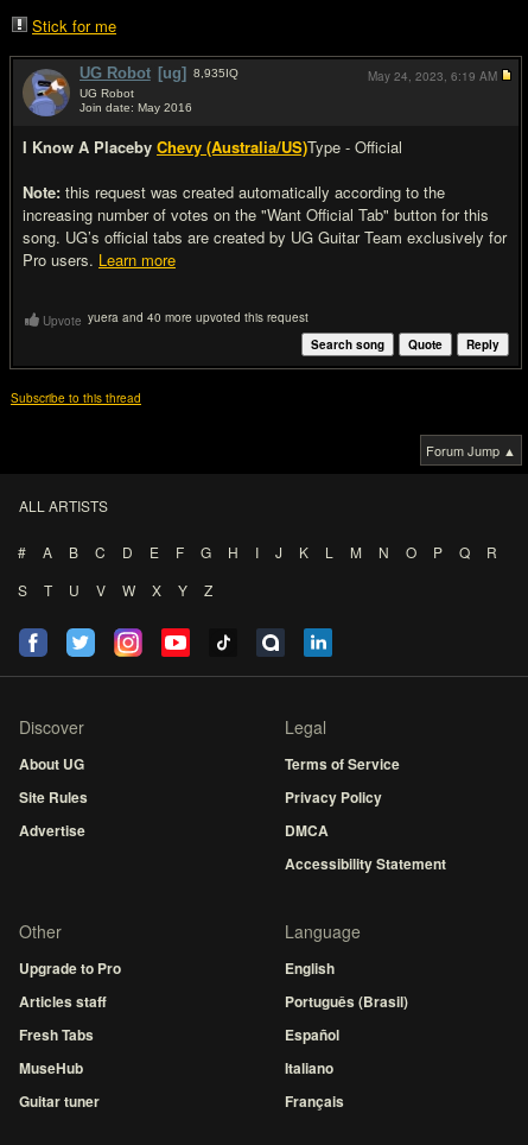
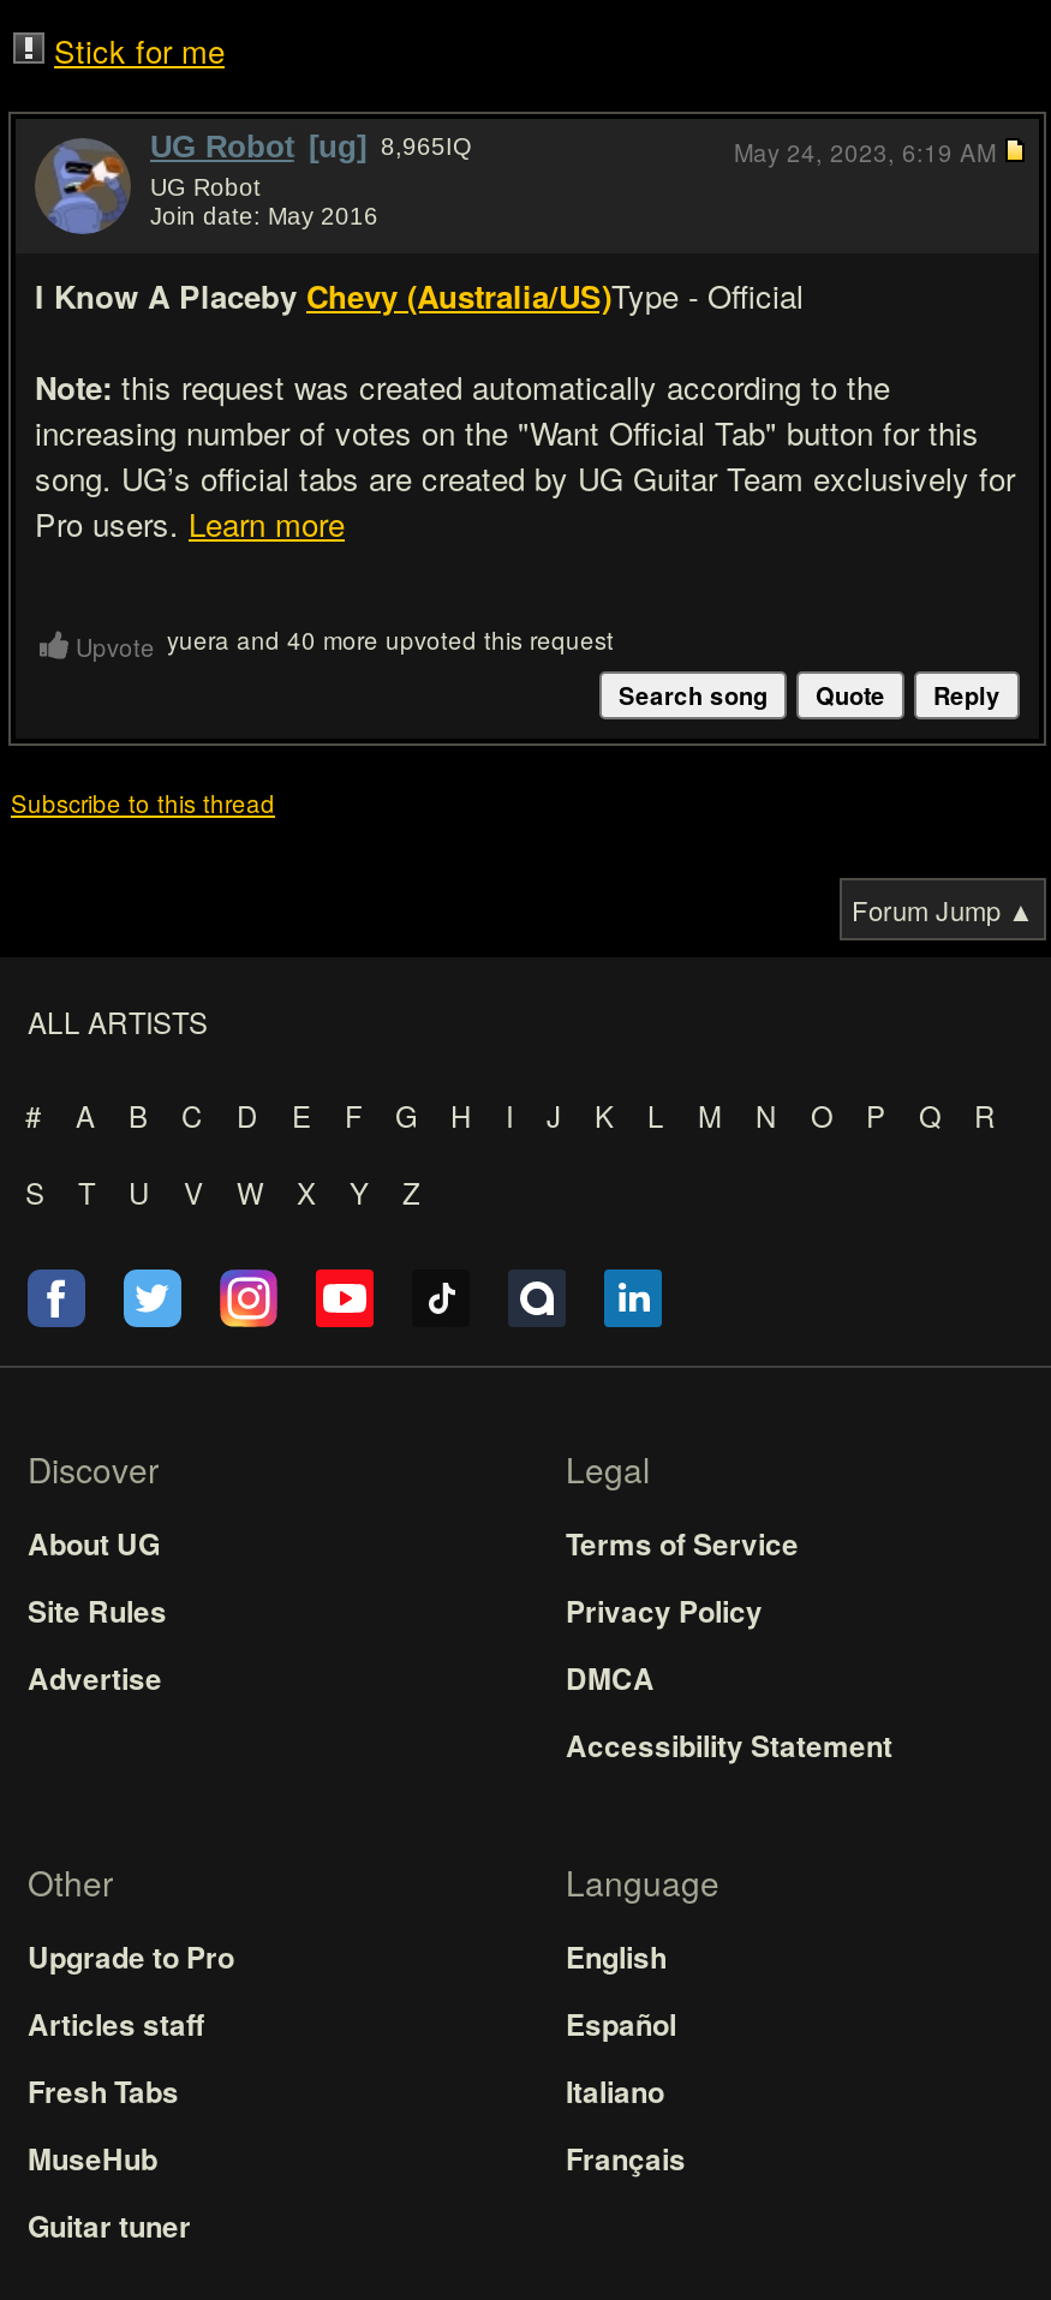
- UG Robot [ug] 8,935IQ
+ UG Robot [ug] 8,965IQ

- Português (Brasil)

moved up: Español | Italiano | Français
